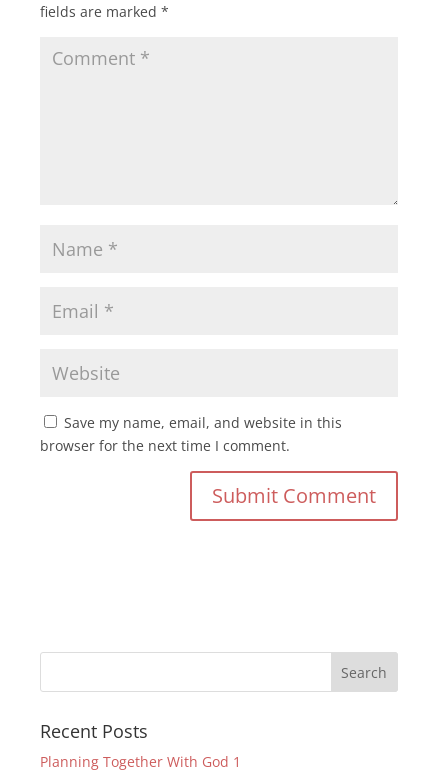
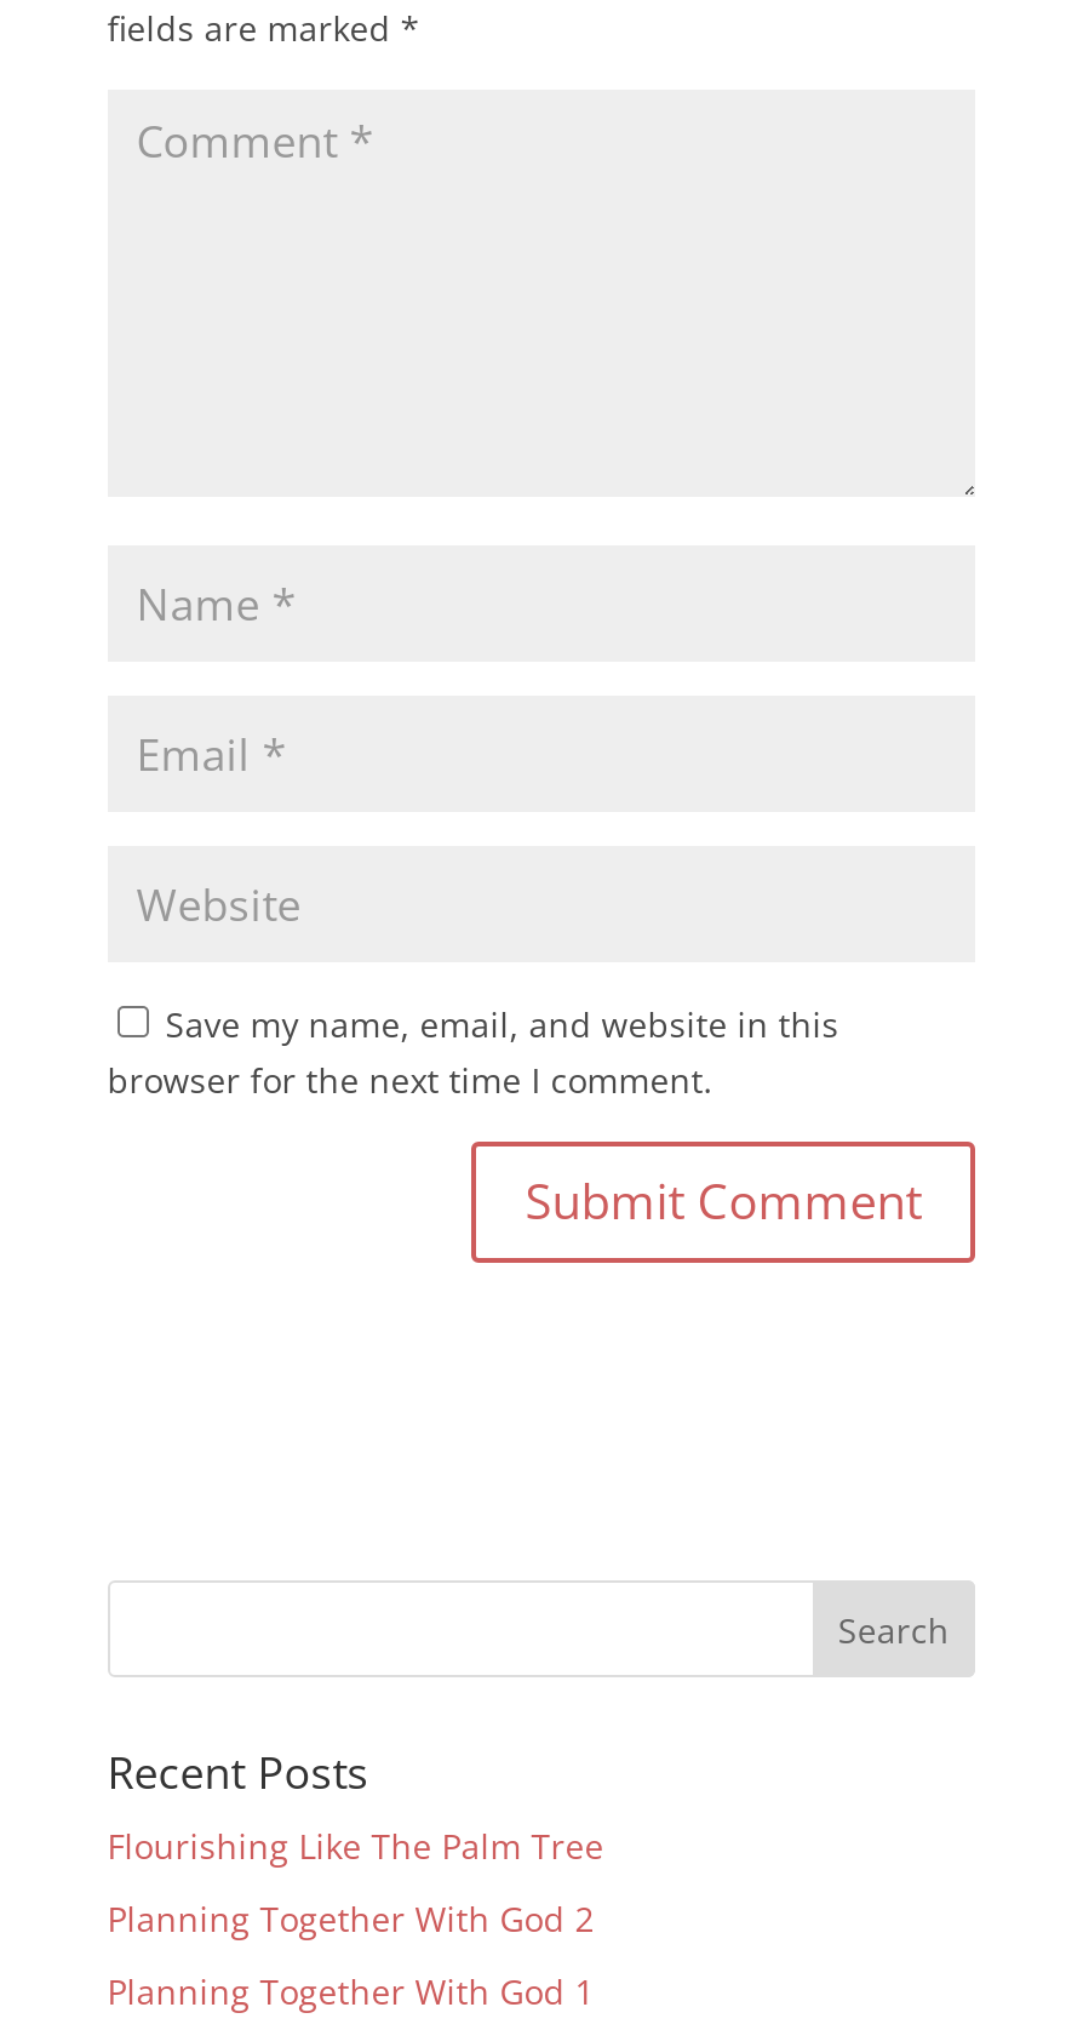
+ Flourishing Like The Palm Tree
+ Planning Together With God 2
